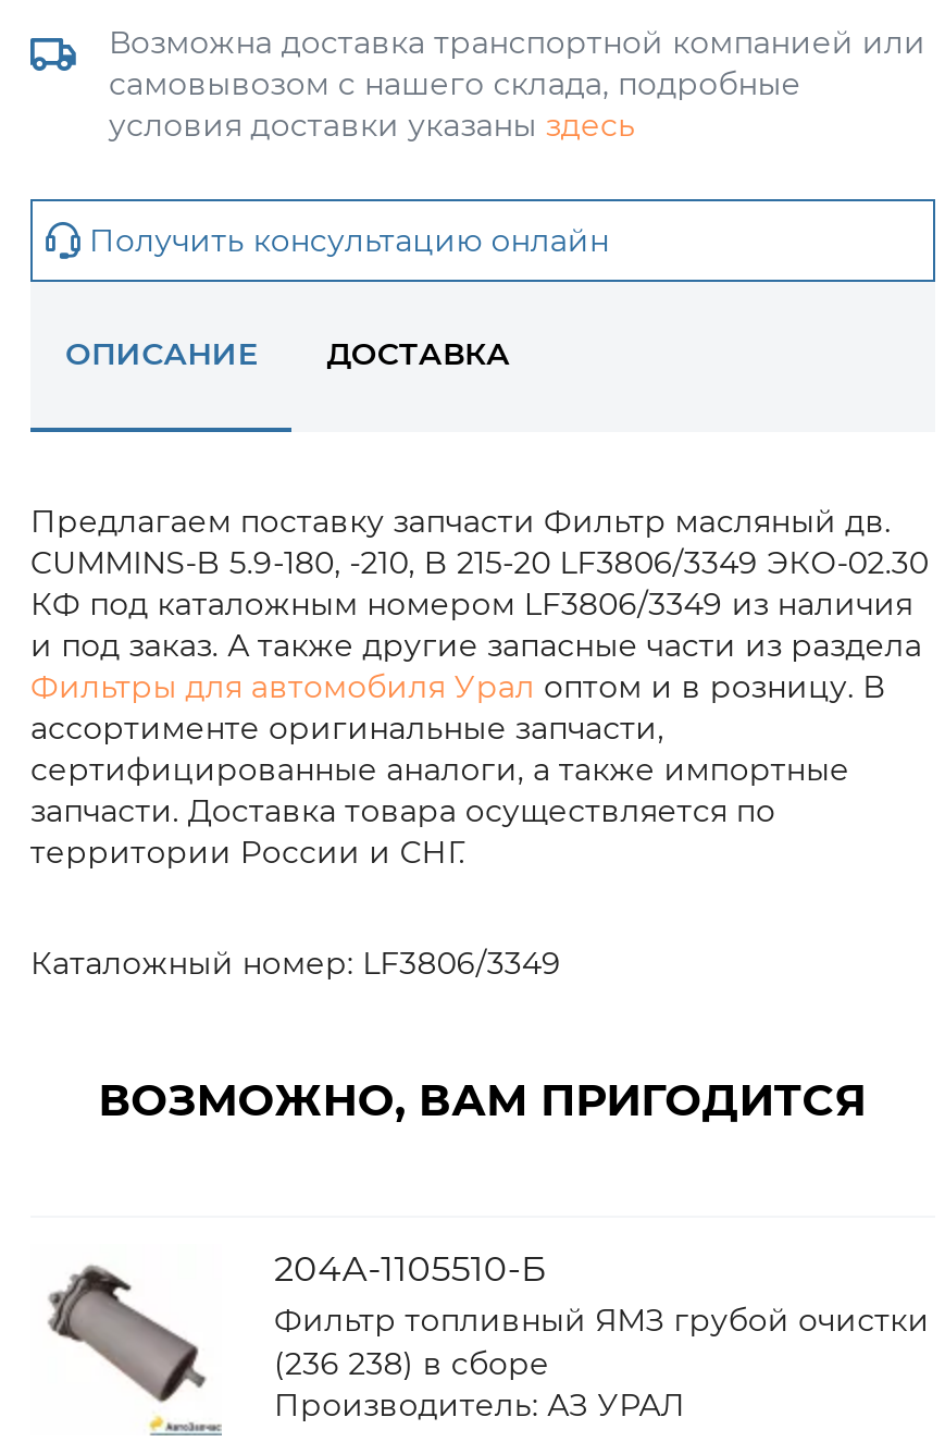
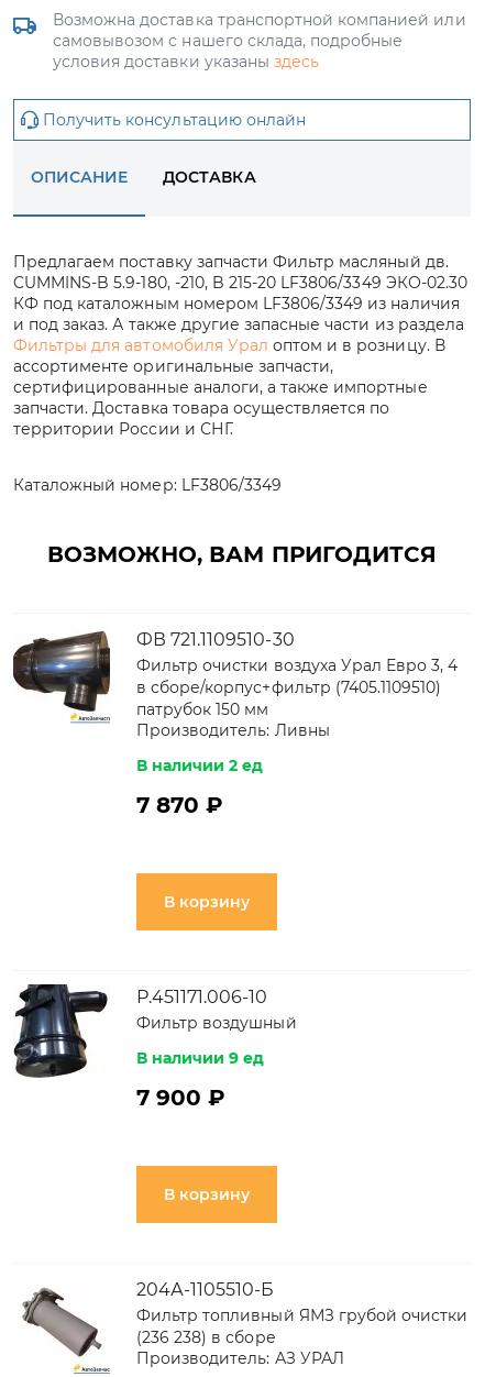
+ [image]
+ ФВ 721.1109510-30
+ Фильтр очистки воздуха Урал Евро 3, 4
+ в сборе/корпус+фильтр (7405.1109510)
+ патрубок 150 мм
+ Производитель: Ливны
+ В наличии 2 ед
+ 7 870 ₽

+ [image]
+ Р.451171.006-10
+ Фильтр воздушный
+ В наличии 9 ед
+ 7 900 ₽

+ В корзину

+ В корзину
